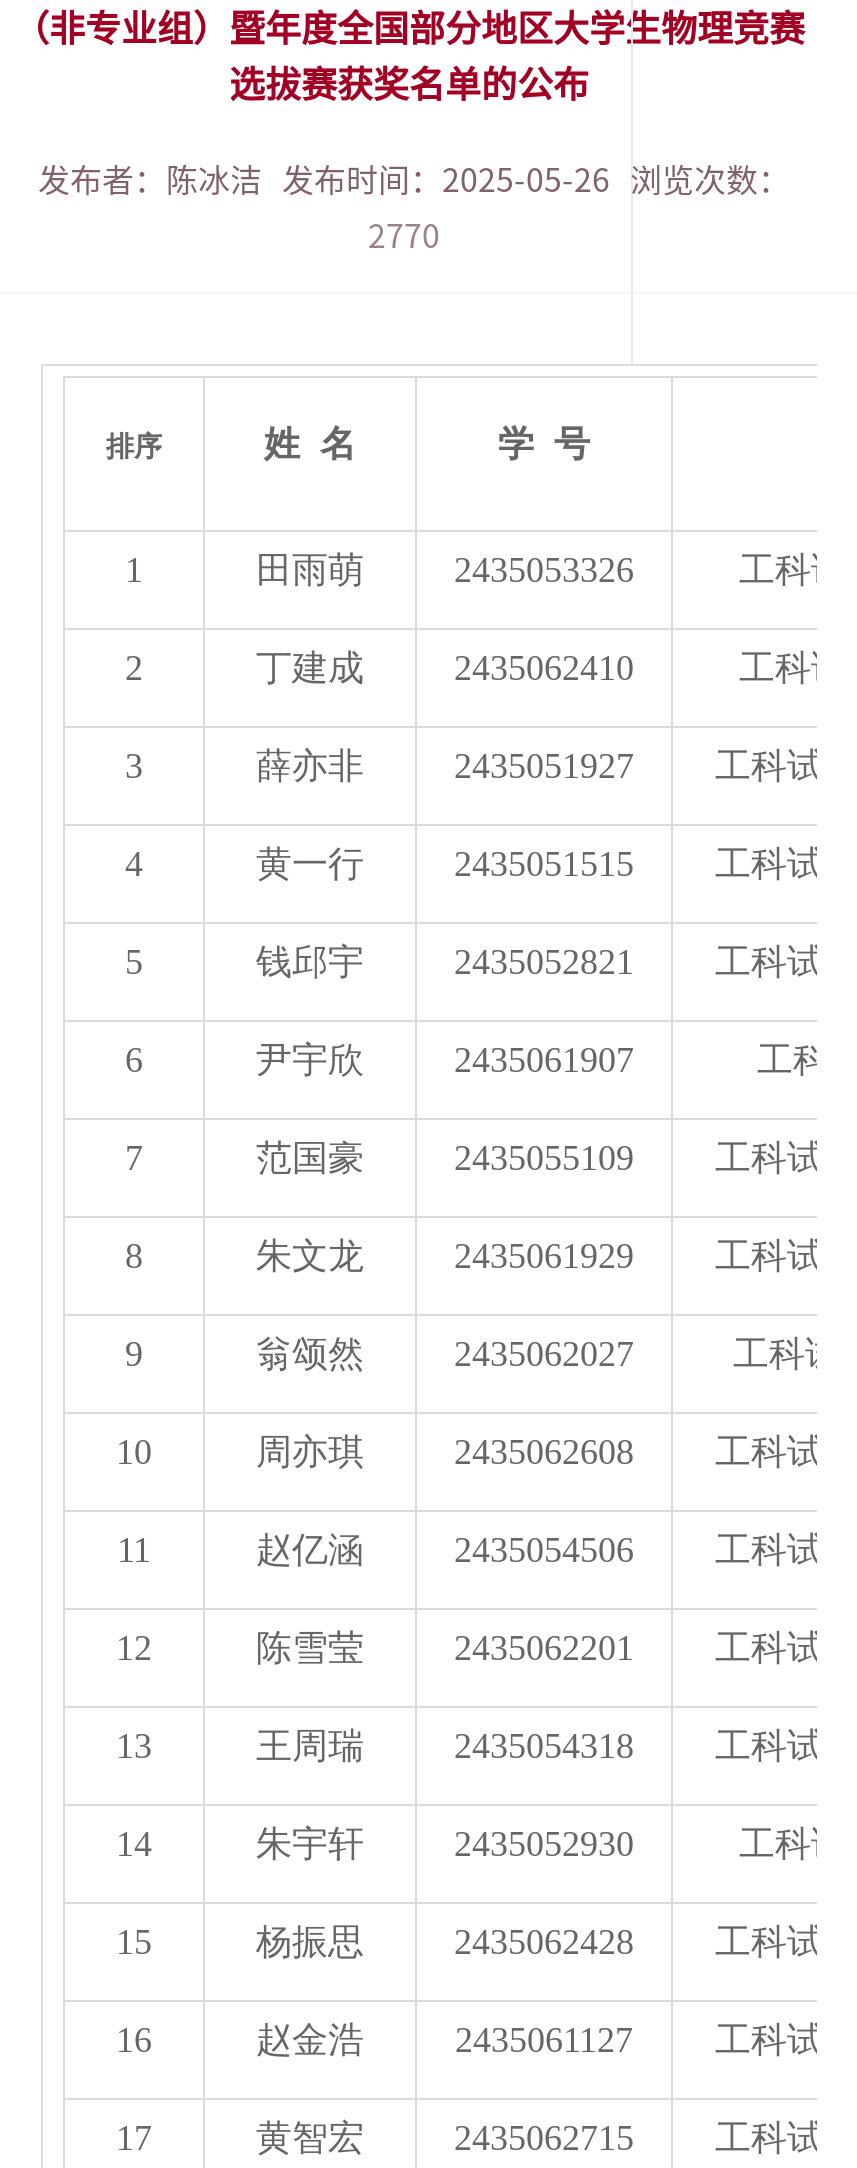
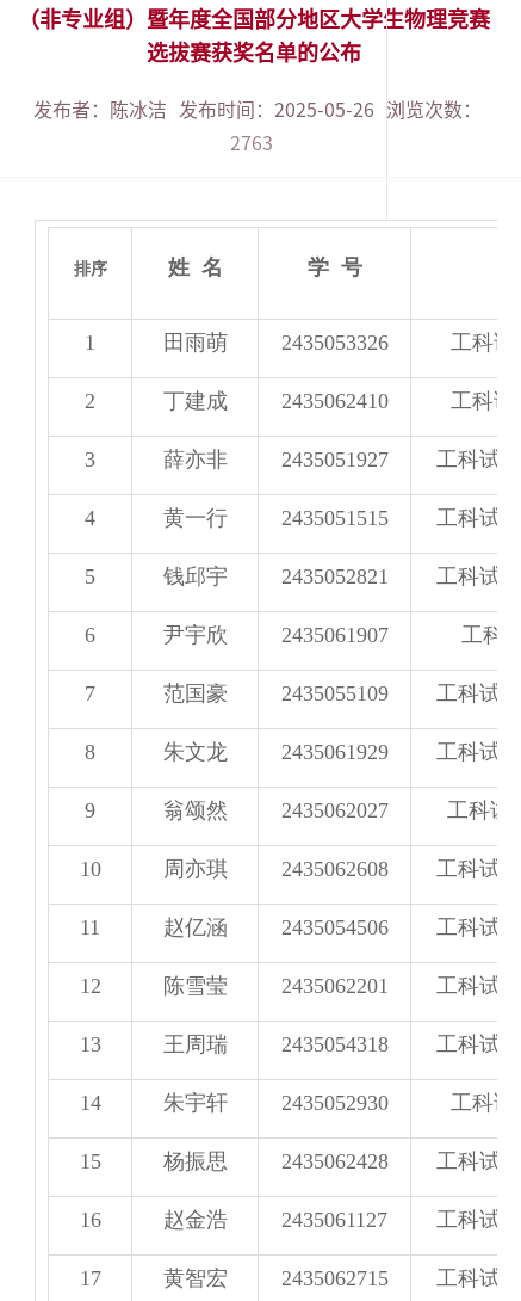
- 2770
+ 2763
